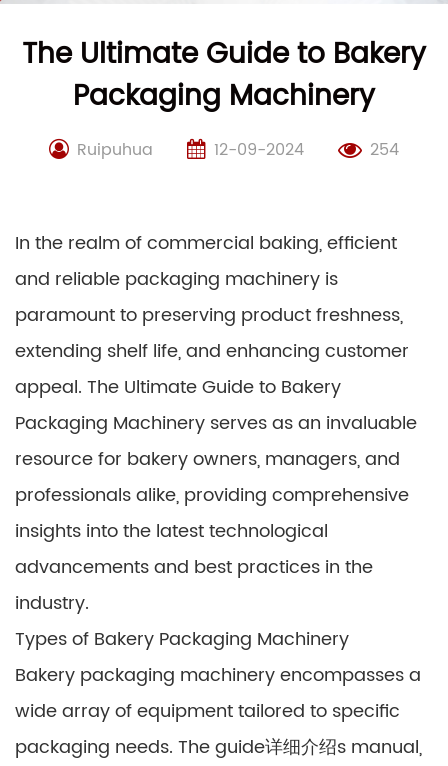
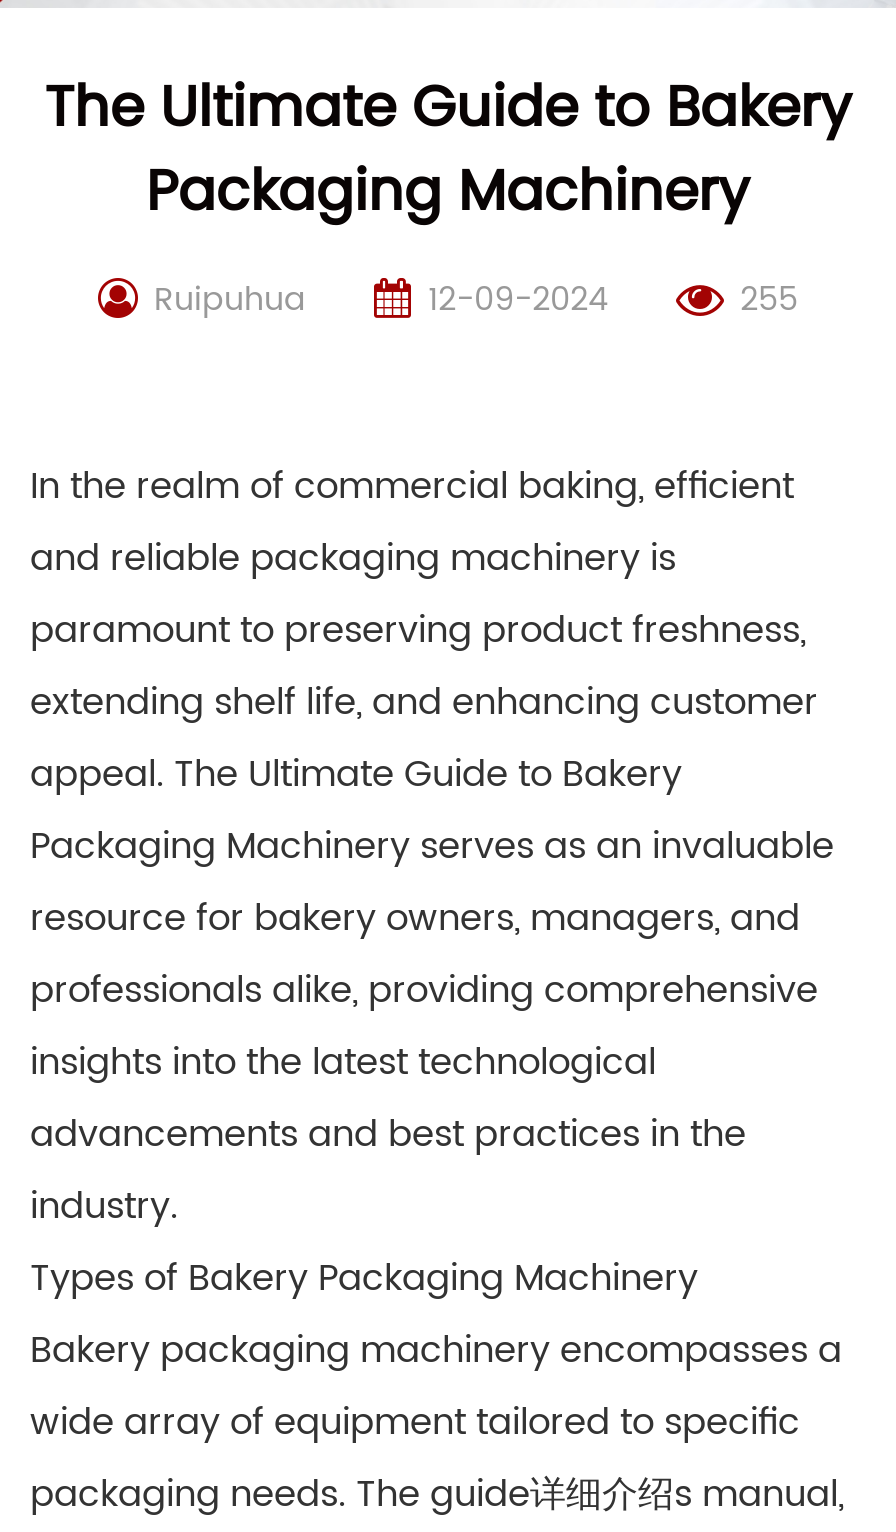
- 254
+ 255
